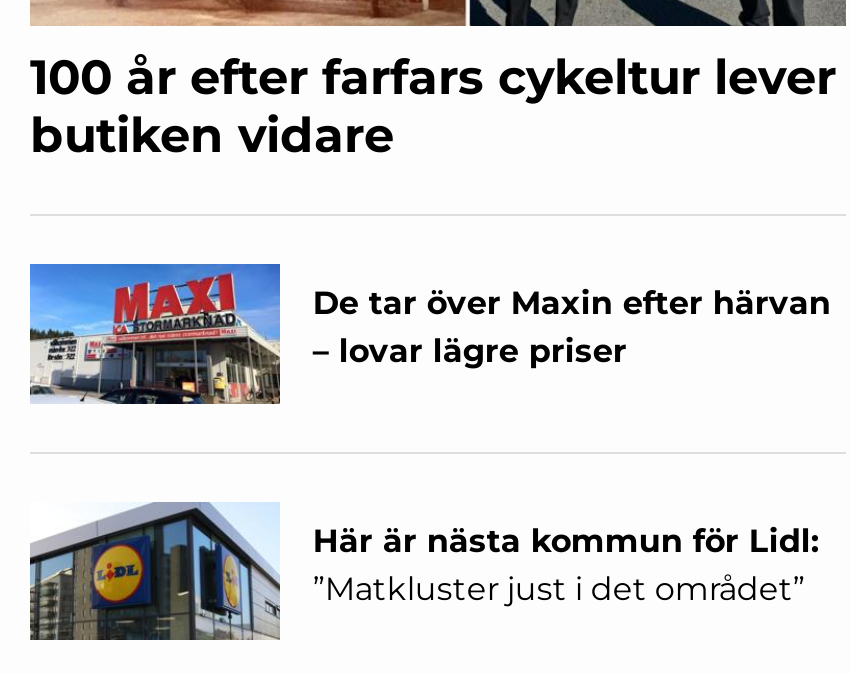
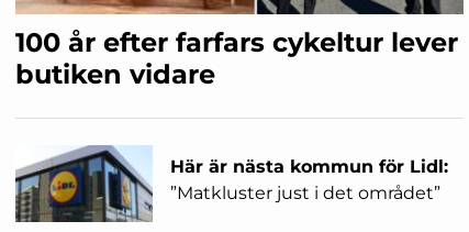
- [image]
- De tar över Maxin efter härvan
- – lovar lägre priser
